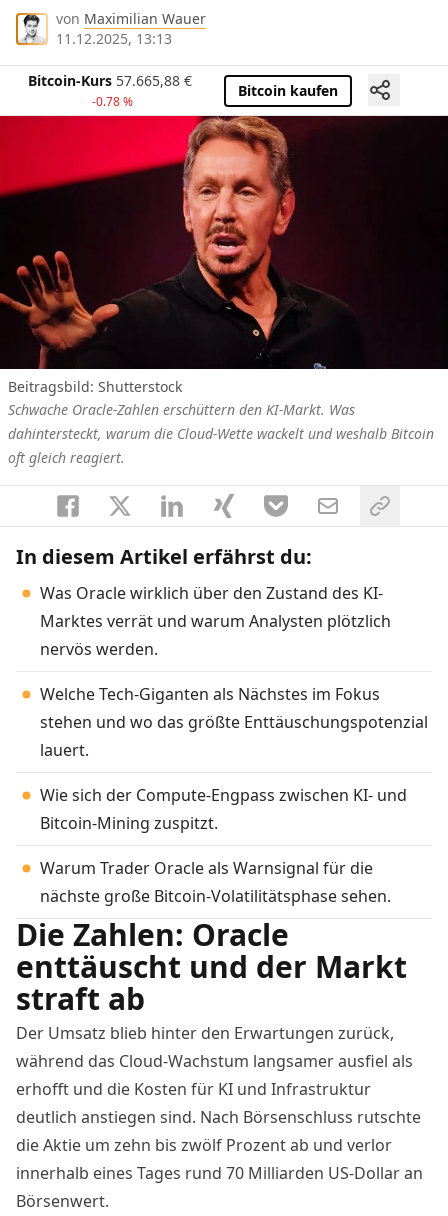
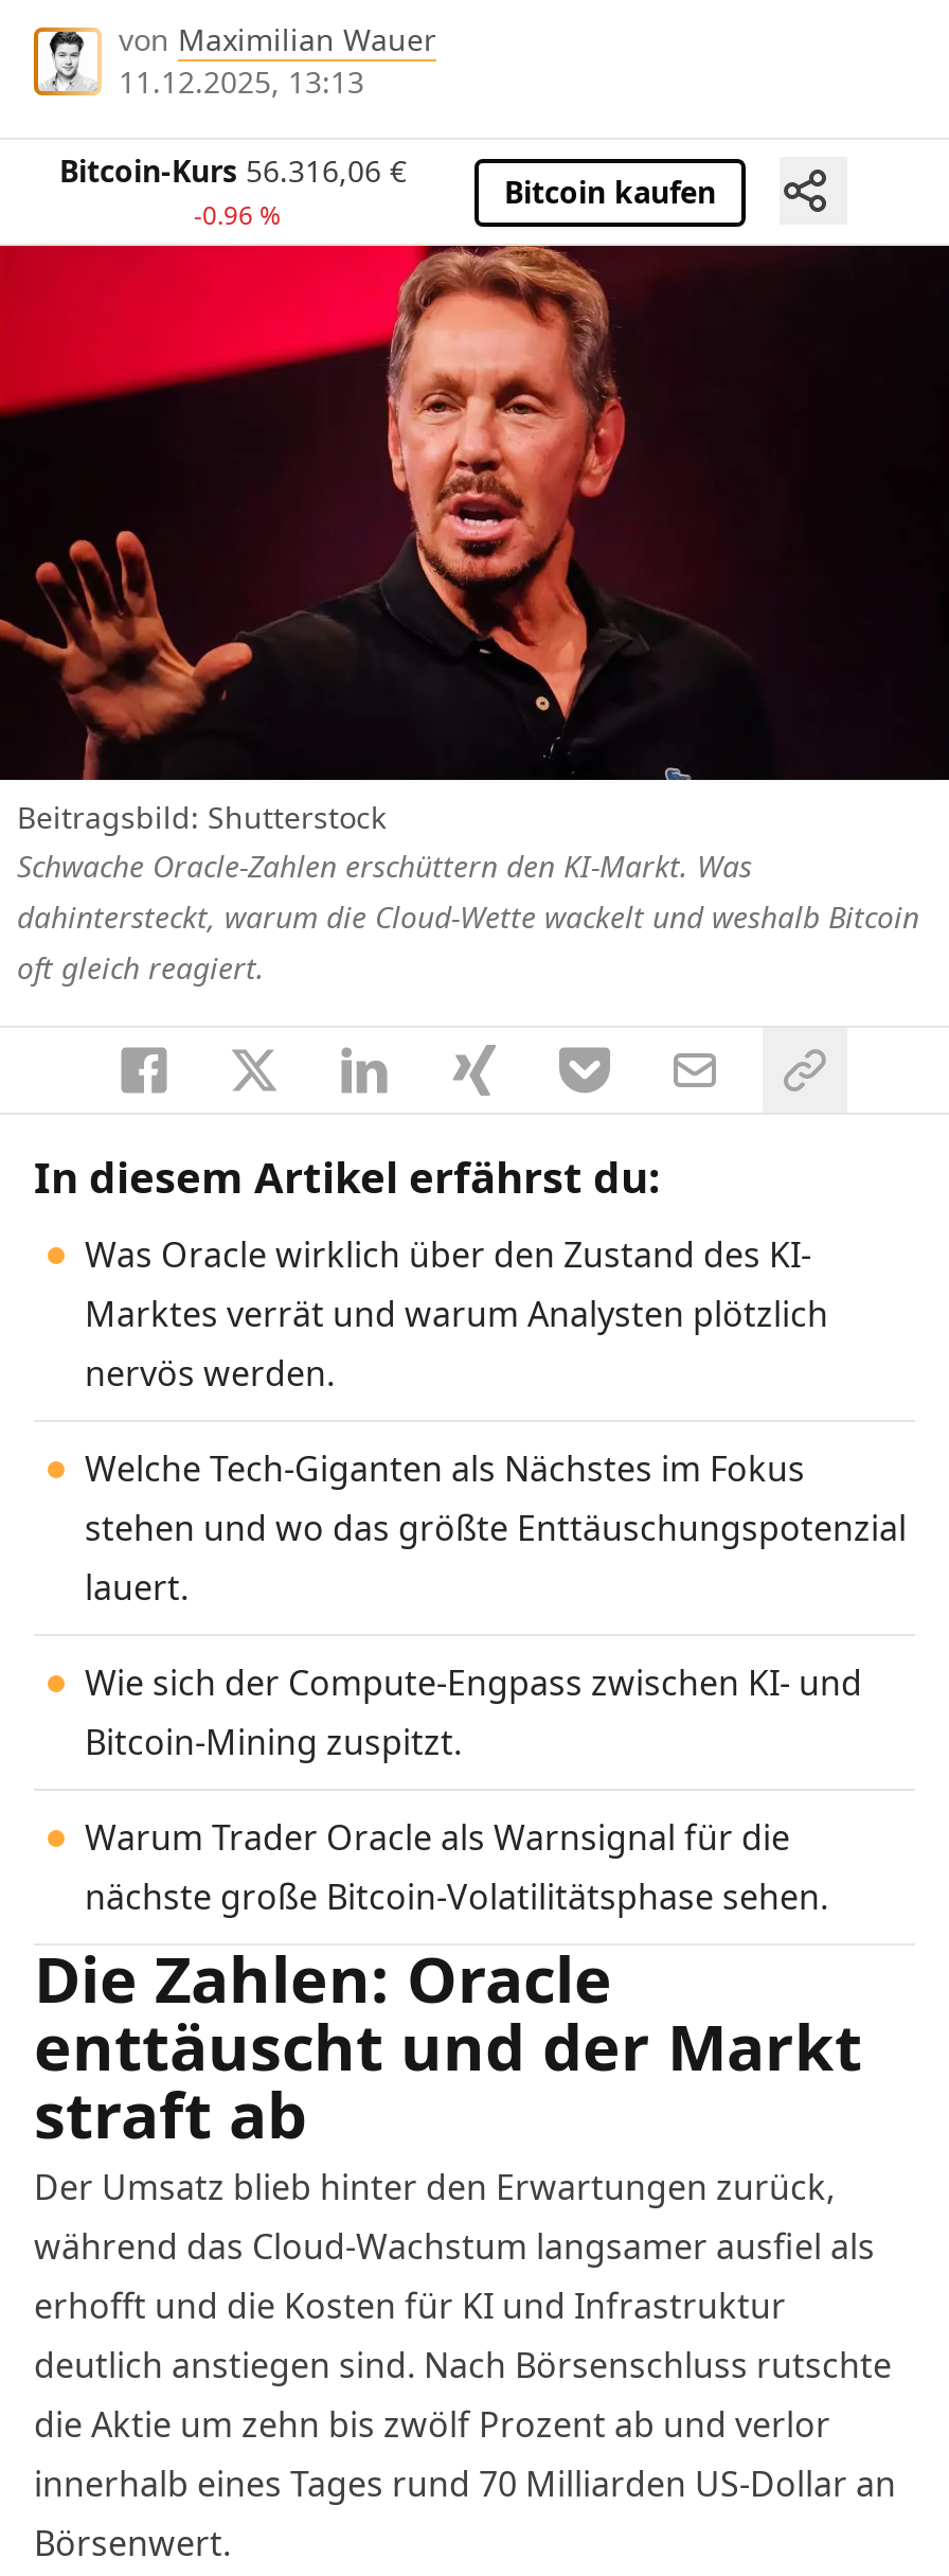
- Bitcoin-Kurs 57.665,88 €
+ Bitcoin-Kurs 56.316,06 €

- -0.78 %
+ -0.96 %
